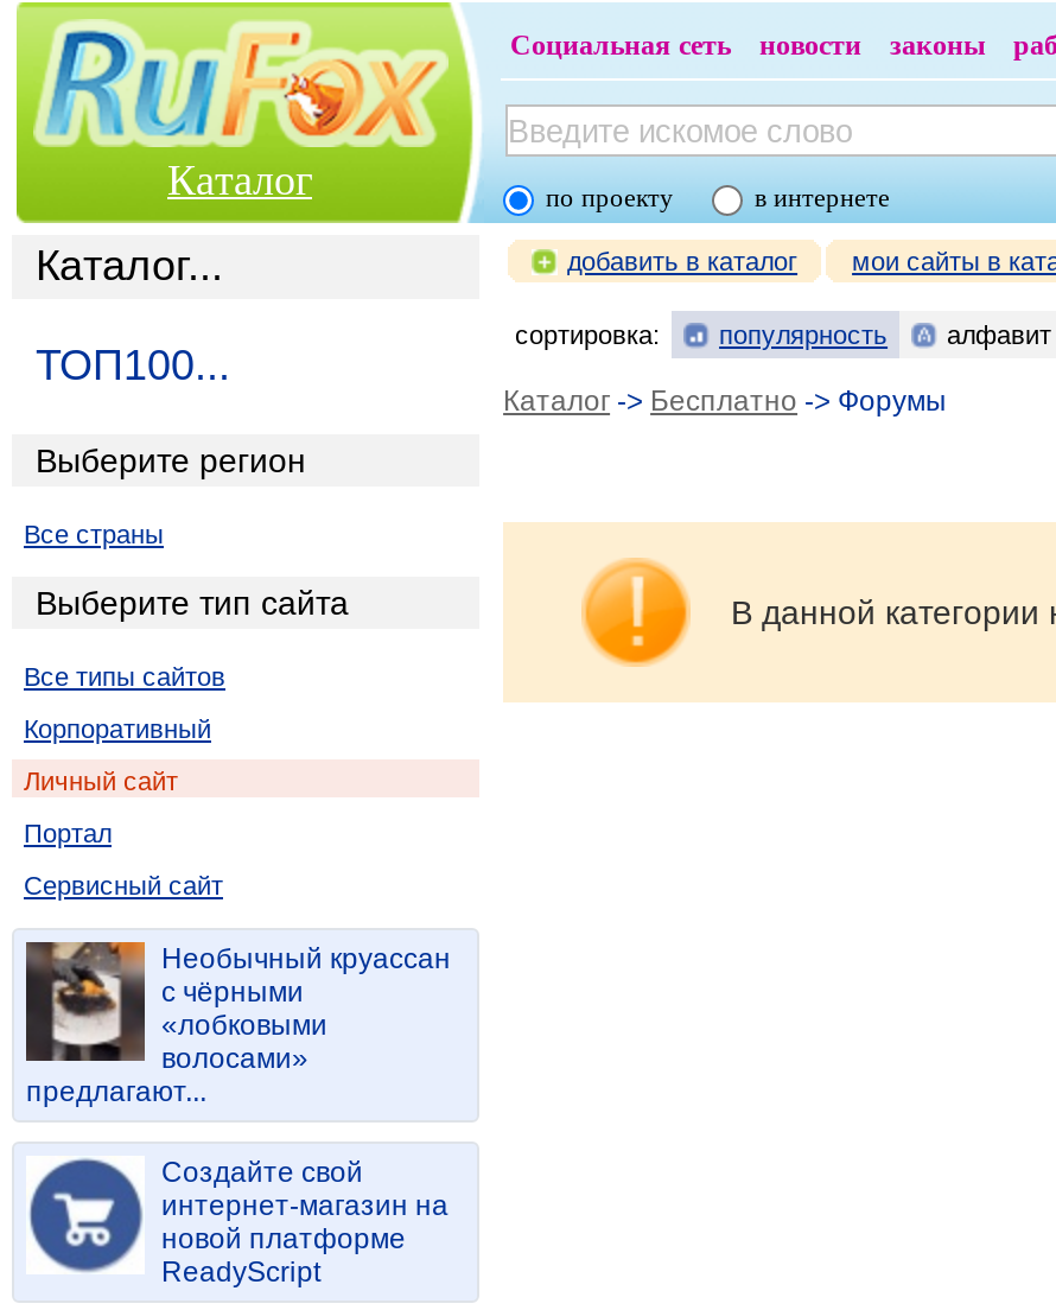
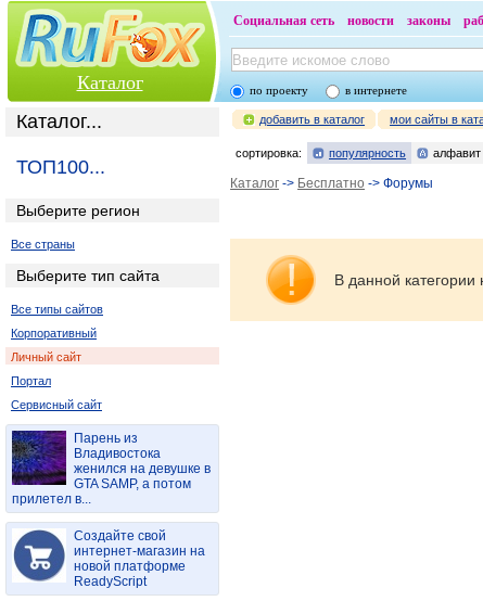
- [image]
- Необычный круассан
- с чёрными
- «лобковыми
- волосами»
- предлагают...
+ [image]
+ Парень из
+ Владивостока
+ женился на девушке в
+ GTA SAMP, а потом
+ прилетел в...
